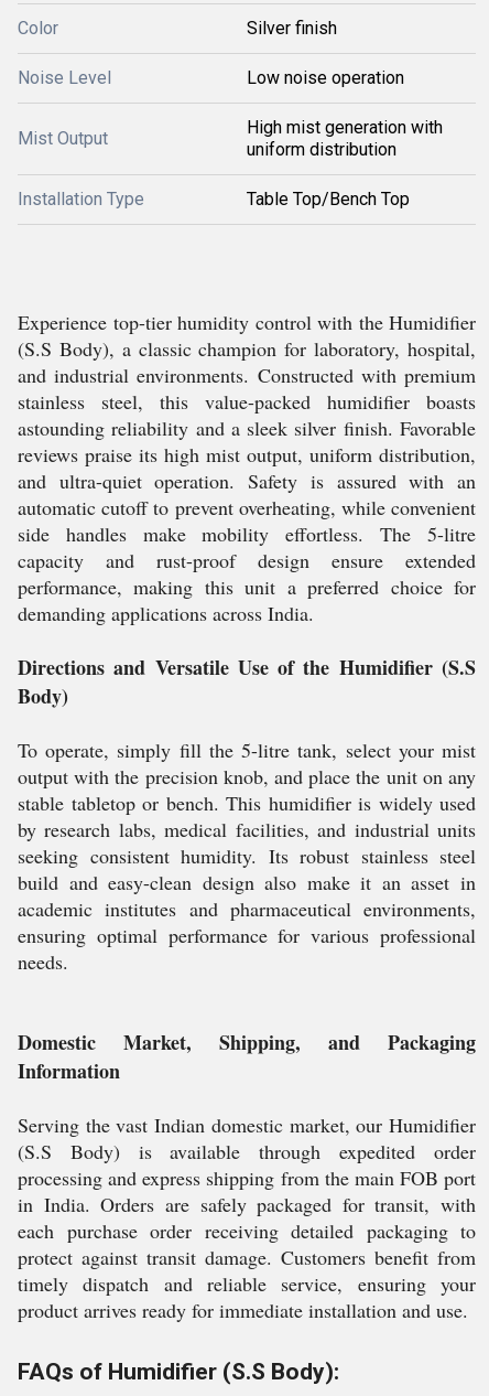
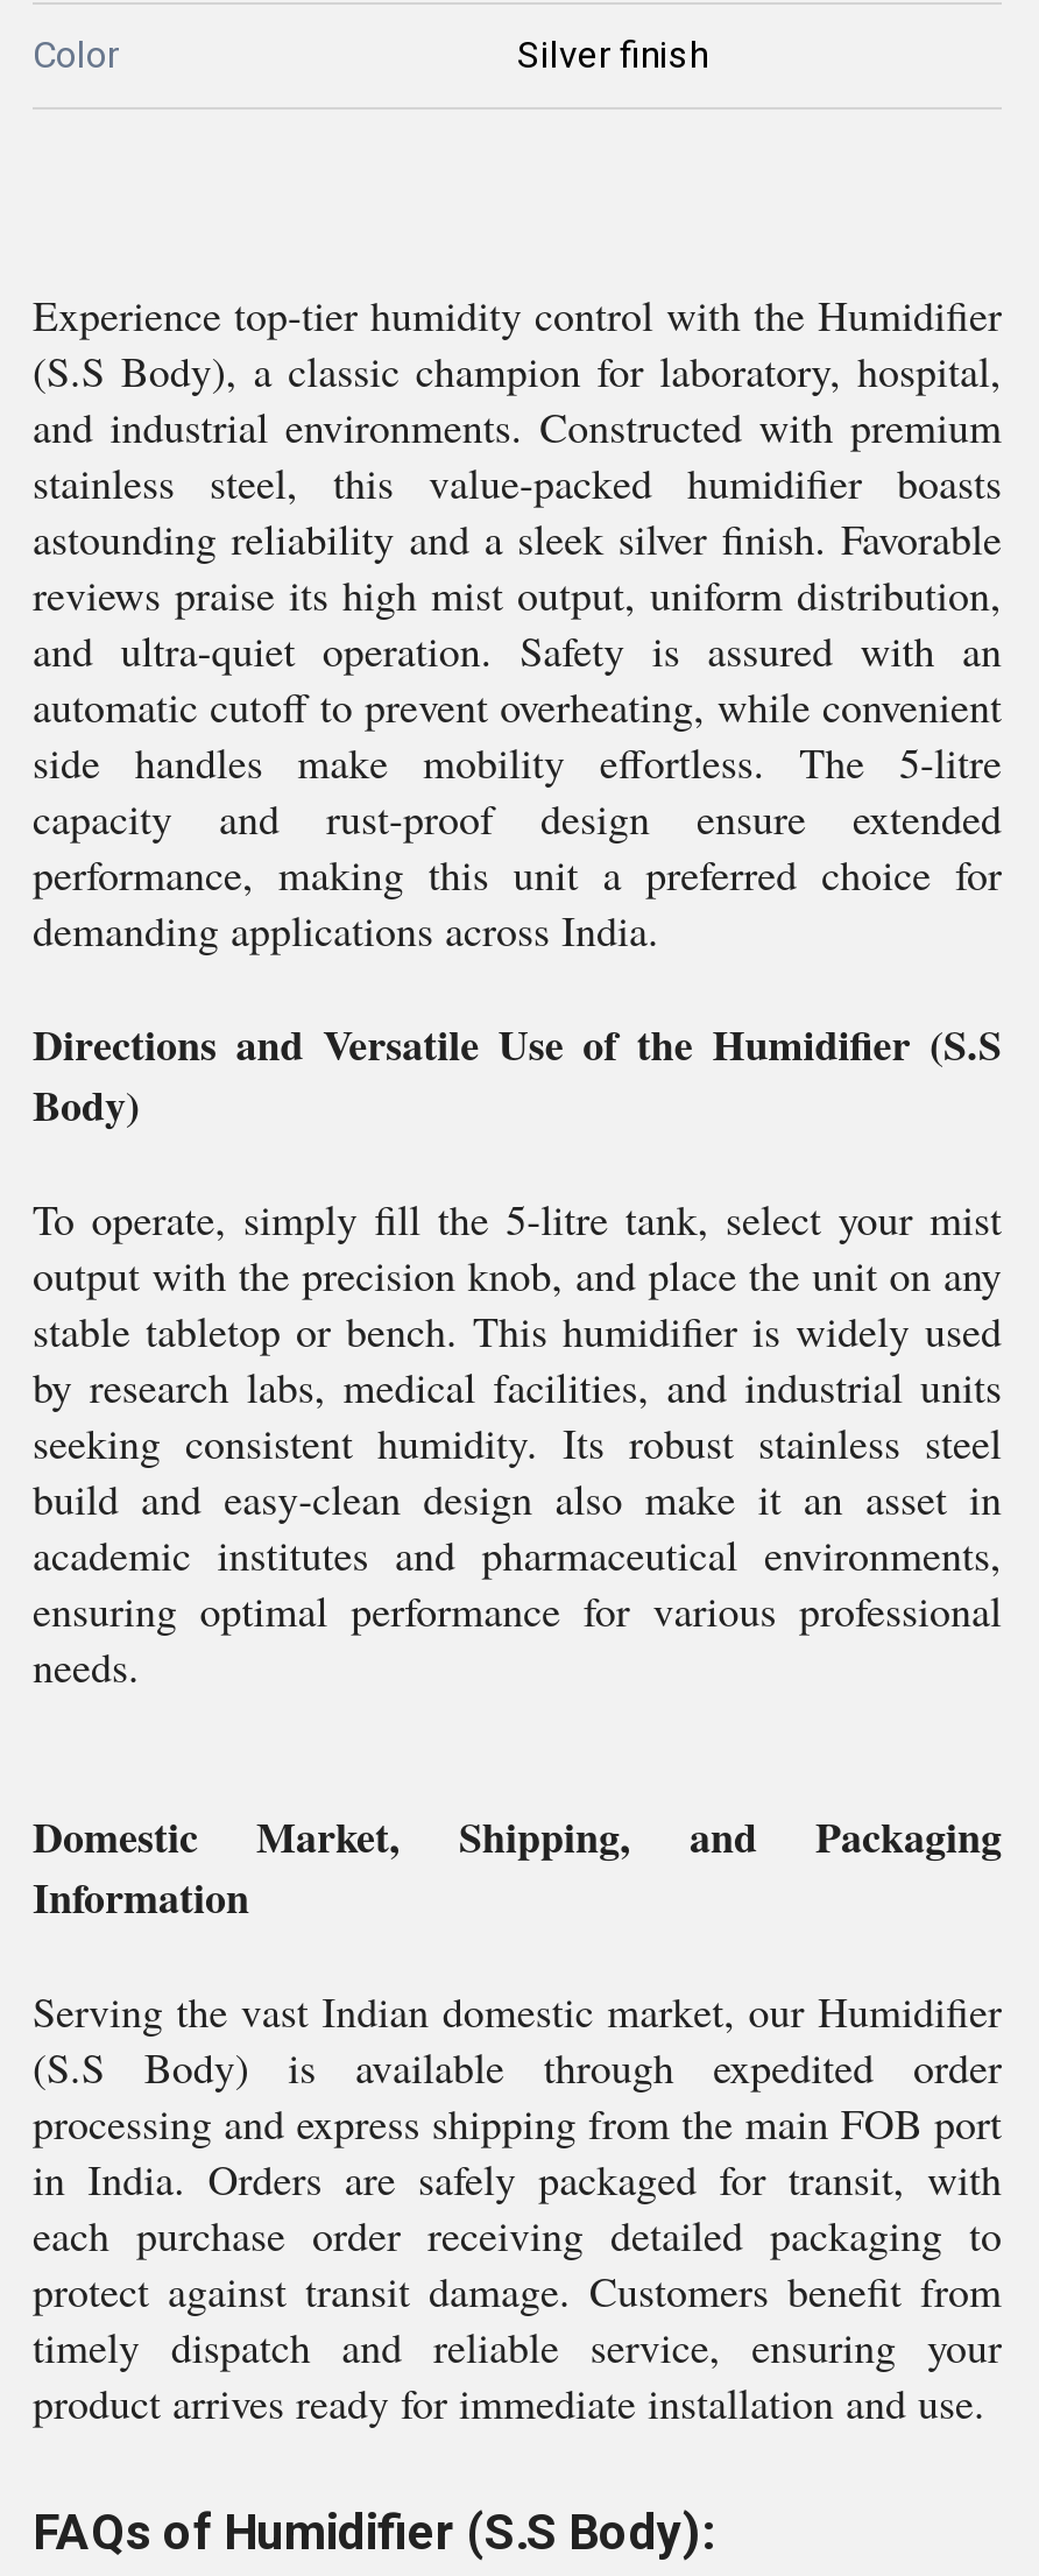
- Noise Level
- Low noise operation
- Mist Output

- High mist generation with
- uniform distribution
- Installation Type
- Table Top/Bench Top
